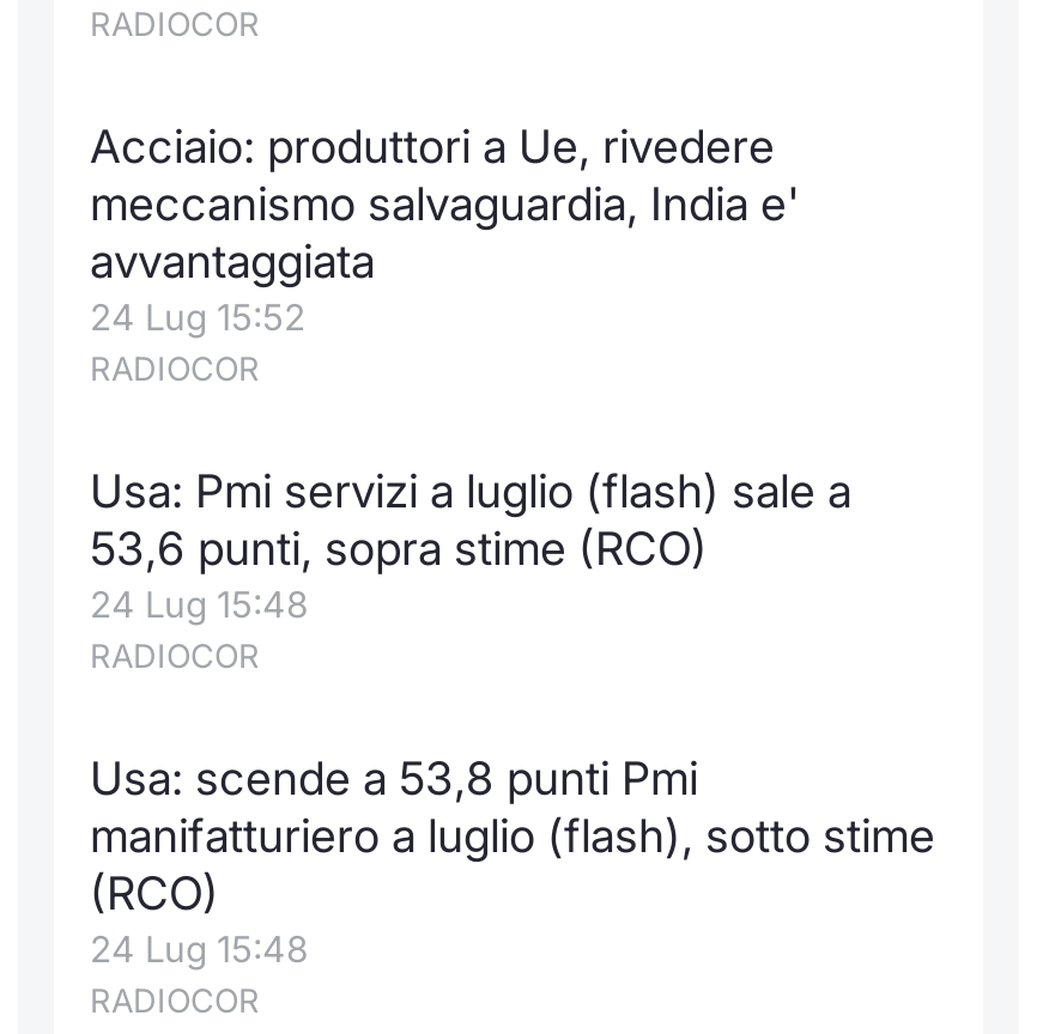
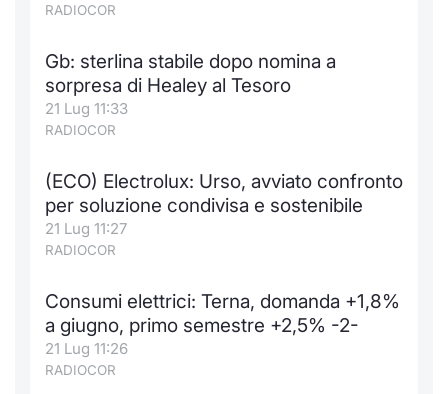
- Acciaio: produttori a Ue, rivedere
- meccanismo salvaguardia, India e'
- avvantaggiata
- 24 Lug 15:52
+ Gb: sterlina stabile dopo nomina a
+ sorpresa di Healey al Tesoro
+ 21 Lug 11:33

- Usa: Pmi servizi a luglio (flash) sale a
- 53,6 punti, sopra stime (RCO)
- 24 Lug 15:48
+ (ECO) Electrolux: Urso, avviato confronto
+ per soluzione condivisa e sostenibile
+ 21 Lug 11:27

- Usa: scende a 53,8 punti Pmi
- manifatturiero a luglio (flash), sotto stime
- (RCO)
- 24 Lug 15:48
+ Consumi elettrici: Terna, domanda +1,8%
+ a giugno, primo semestre +2,5% -2-
+ 21 Lug 11:26
